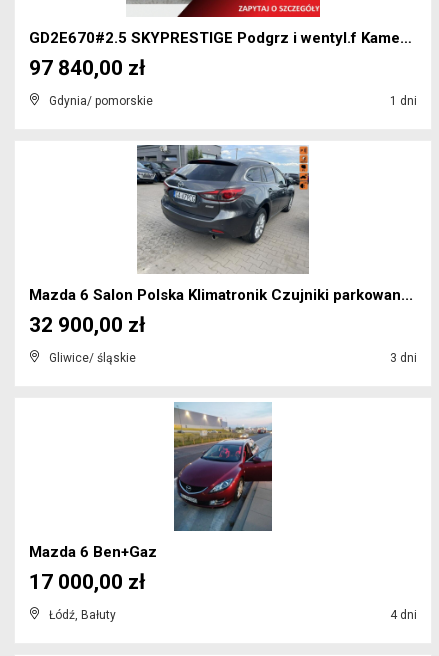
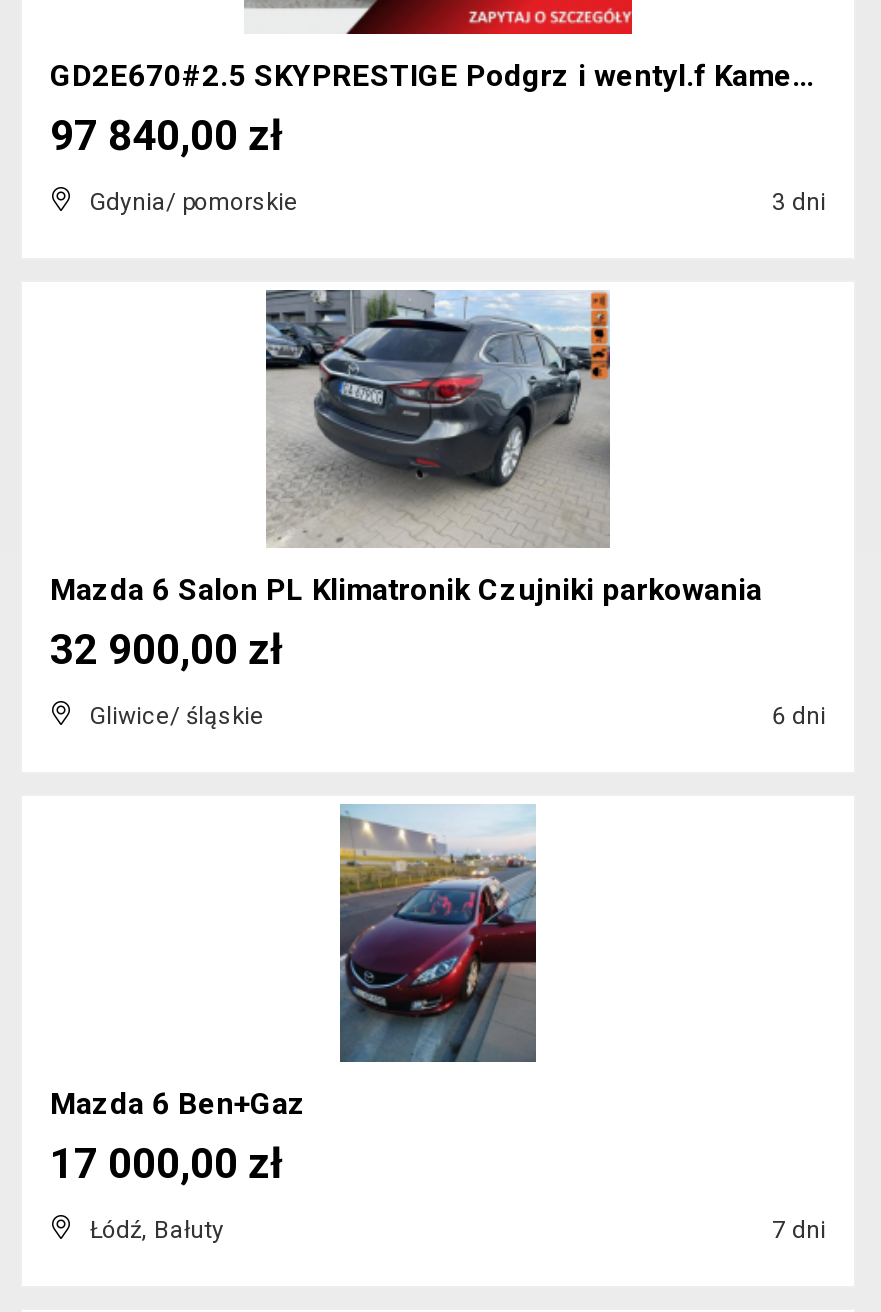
- 1 dni
+ 3 dni

- Mazda 6 Salon Polska Klimatronik Czujniki parkowan...
+ Mazda 6 Salon PL Klimatronik Czujniki parkowania

- 3 dni
+ 6 dni

- 4 dni
+ 7 dni
